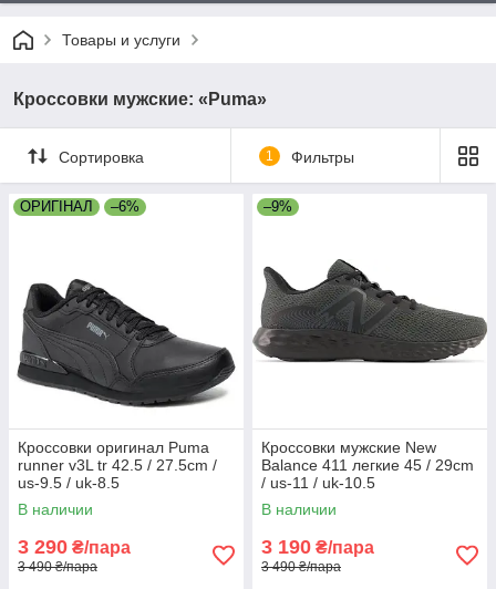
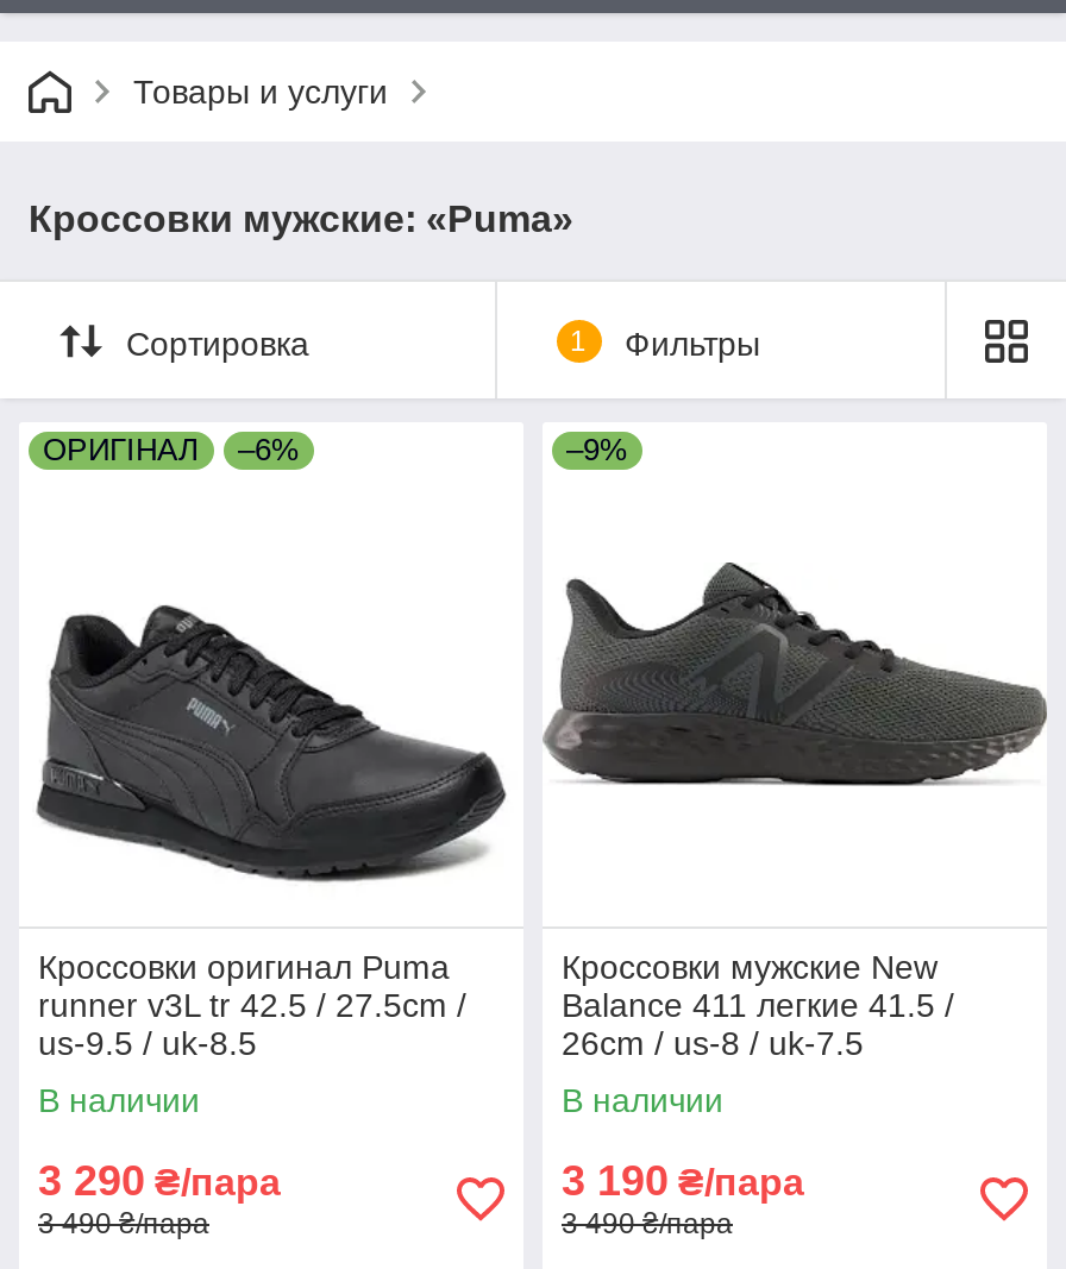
- Balance 411 легкие 45 / 29cm
- / us-11 / uk-10.5
+ Balance 411 легкие 41.5 /
+ 26cm / us-8 / uk-7.5
